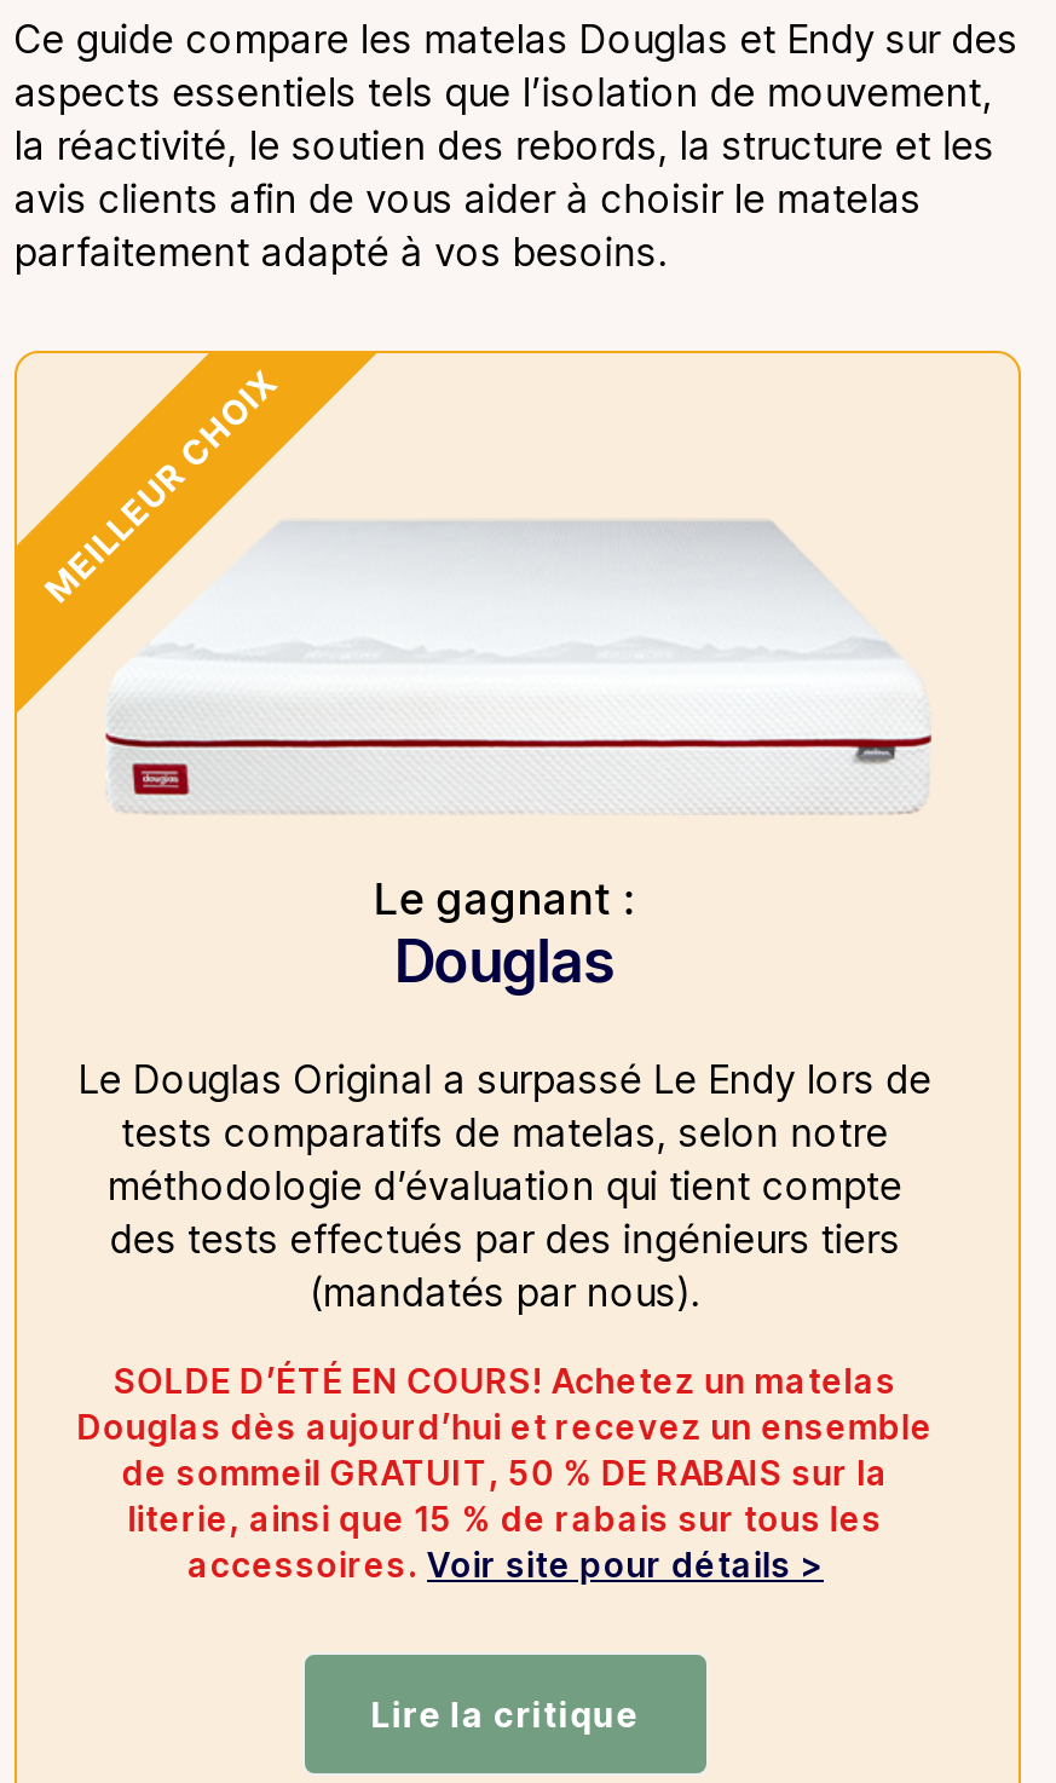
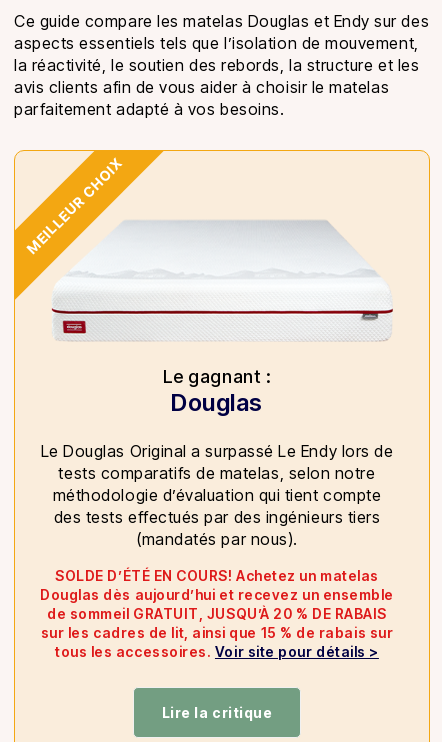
- de sommeil GRATUIT, 50 % DE RABAIS sur la
- literie, ainsi que 15 % de rabais sur tous les
- accessoires. Voir site pour détails >
+ de sommeil GRATUIT, JUSQU’À 20 % DE RABAIS
+ sur les cadres de lit, ainsi que 15 % de rabais sur
+ tous les accessoires. Voir site pour détails >
